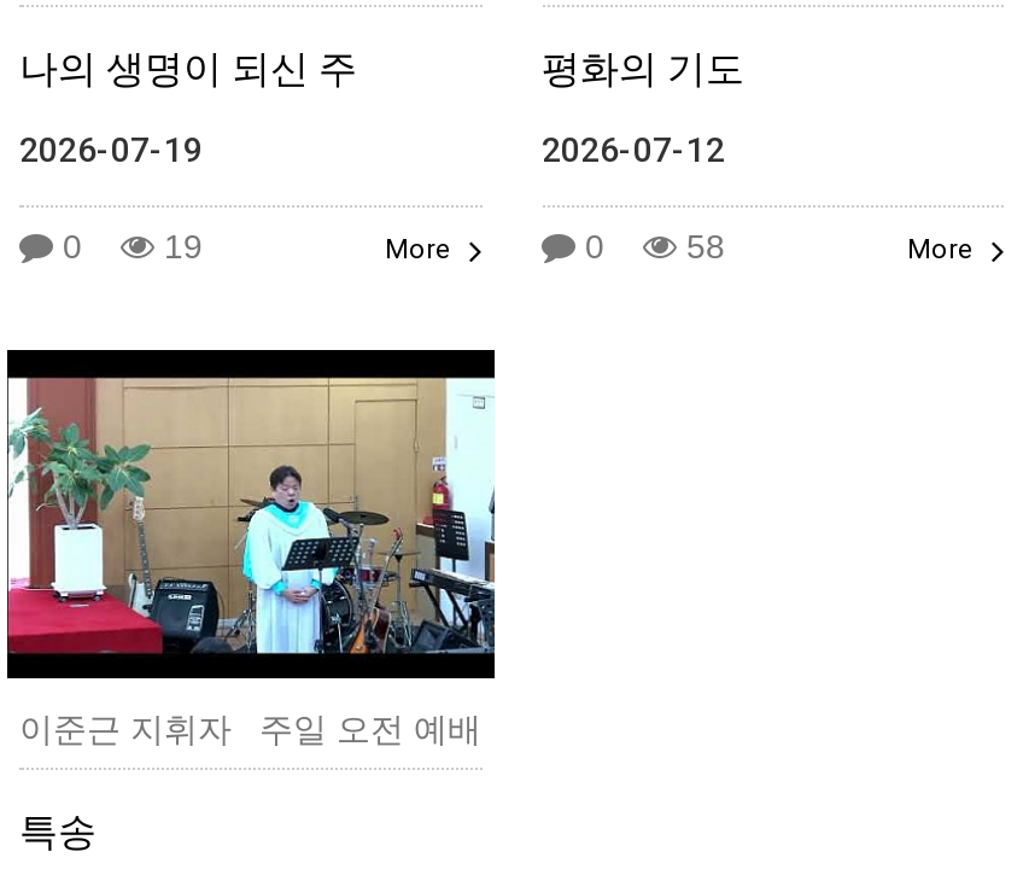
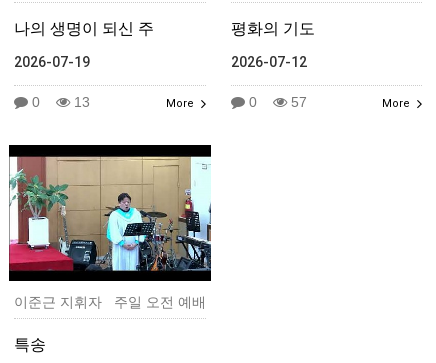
- 0 19
+ 0 13

- 0 58
+ 0 57
